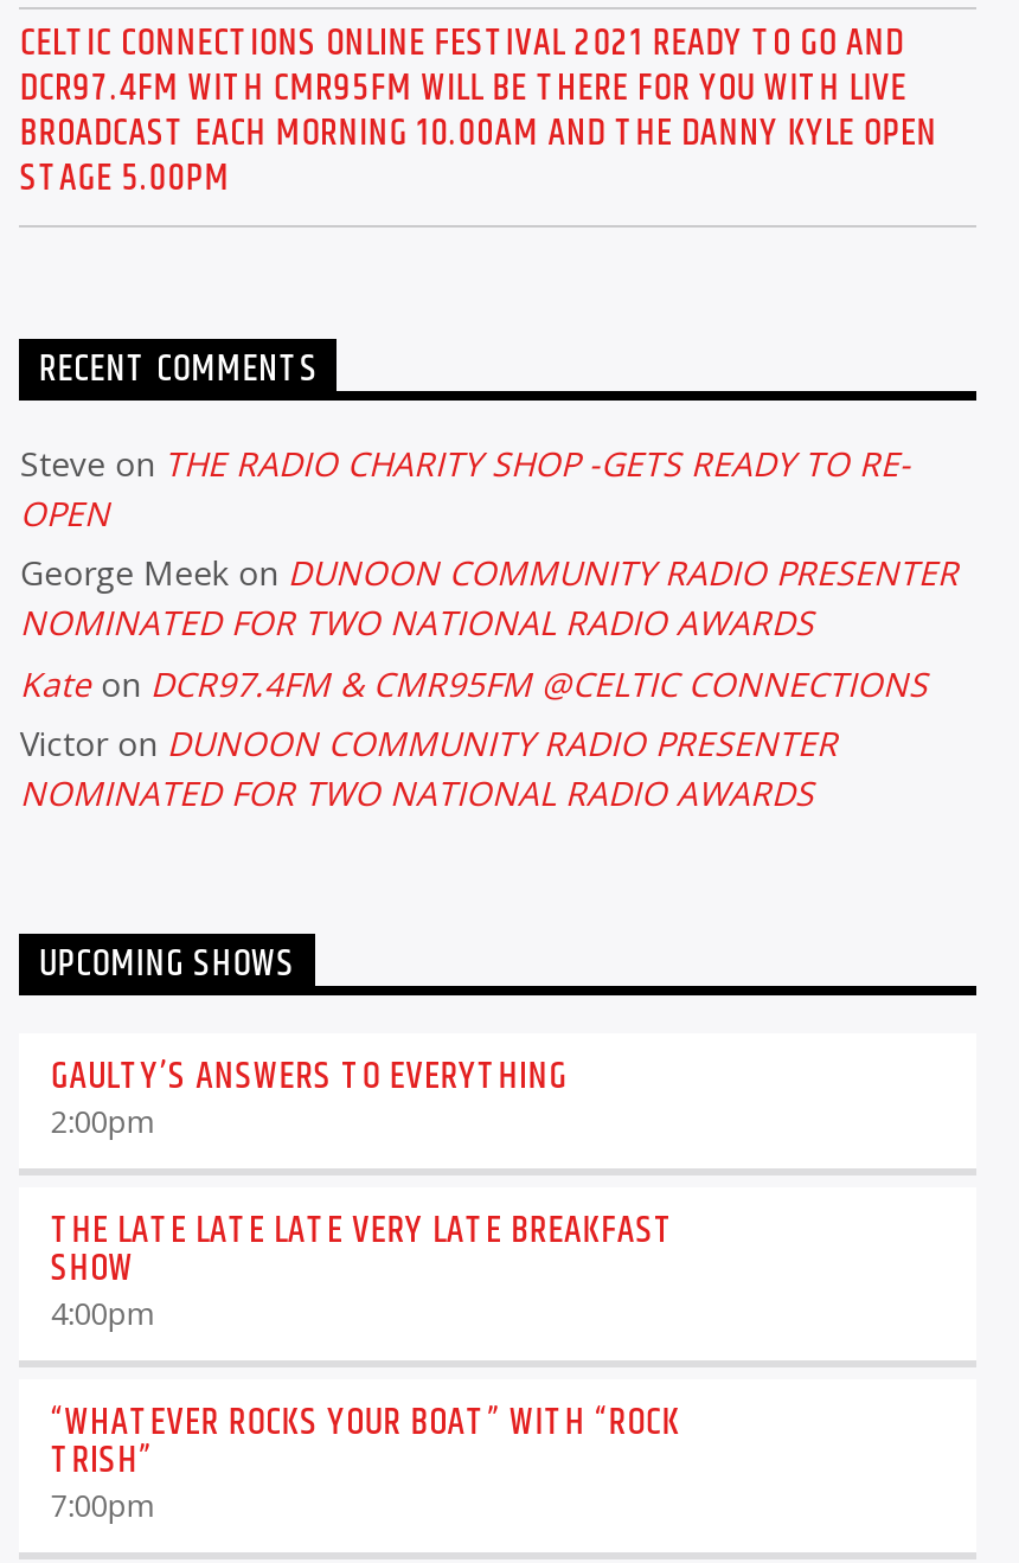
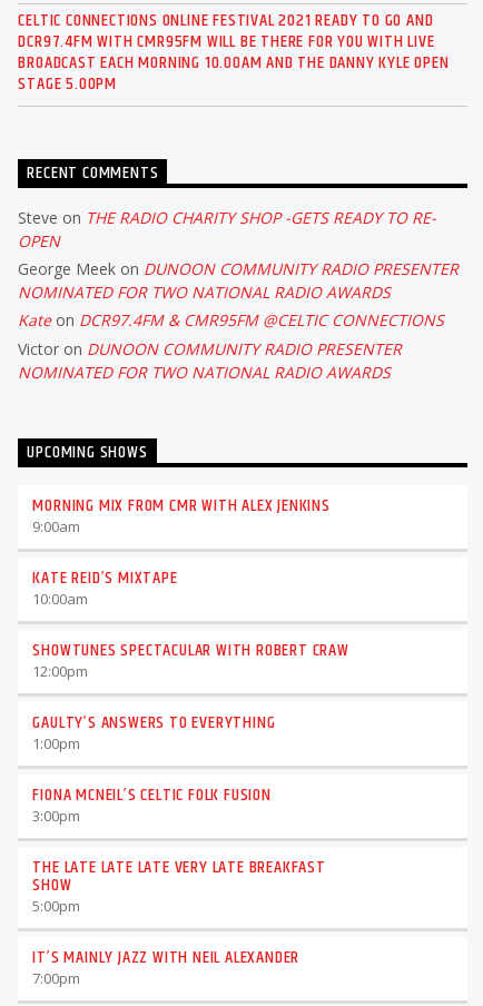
+ MORNING MIX FROM CMR WITH ALEX JENKINS
+ 9:00am
+ KATE REID’S MIXTAPE
+ 10:00am
+ SHOWTUNES SPECTACULAR WITH ROBERT CRAW
+ 12:00pm

- 2:00pm
+ 1:00pm
+ FIONA MCNEIL’S CELTIC FOLK FUSION
+ 3:00pm

moved down: THE LATE LATE LATE VERY LATE BREAKFAST | SHOW

- 4:00pm
+ 5:00pm

- “WHATEVER ROCKS YOUR BOAT” WITH “ROCK
- TRISH”
+ IT’S MAINLY JAZZ WITH NEIL ALEXANDER
